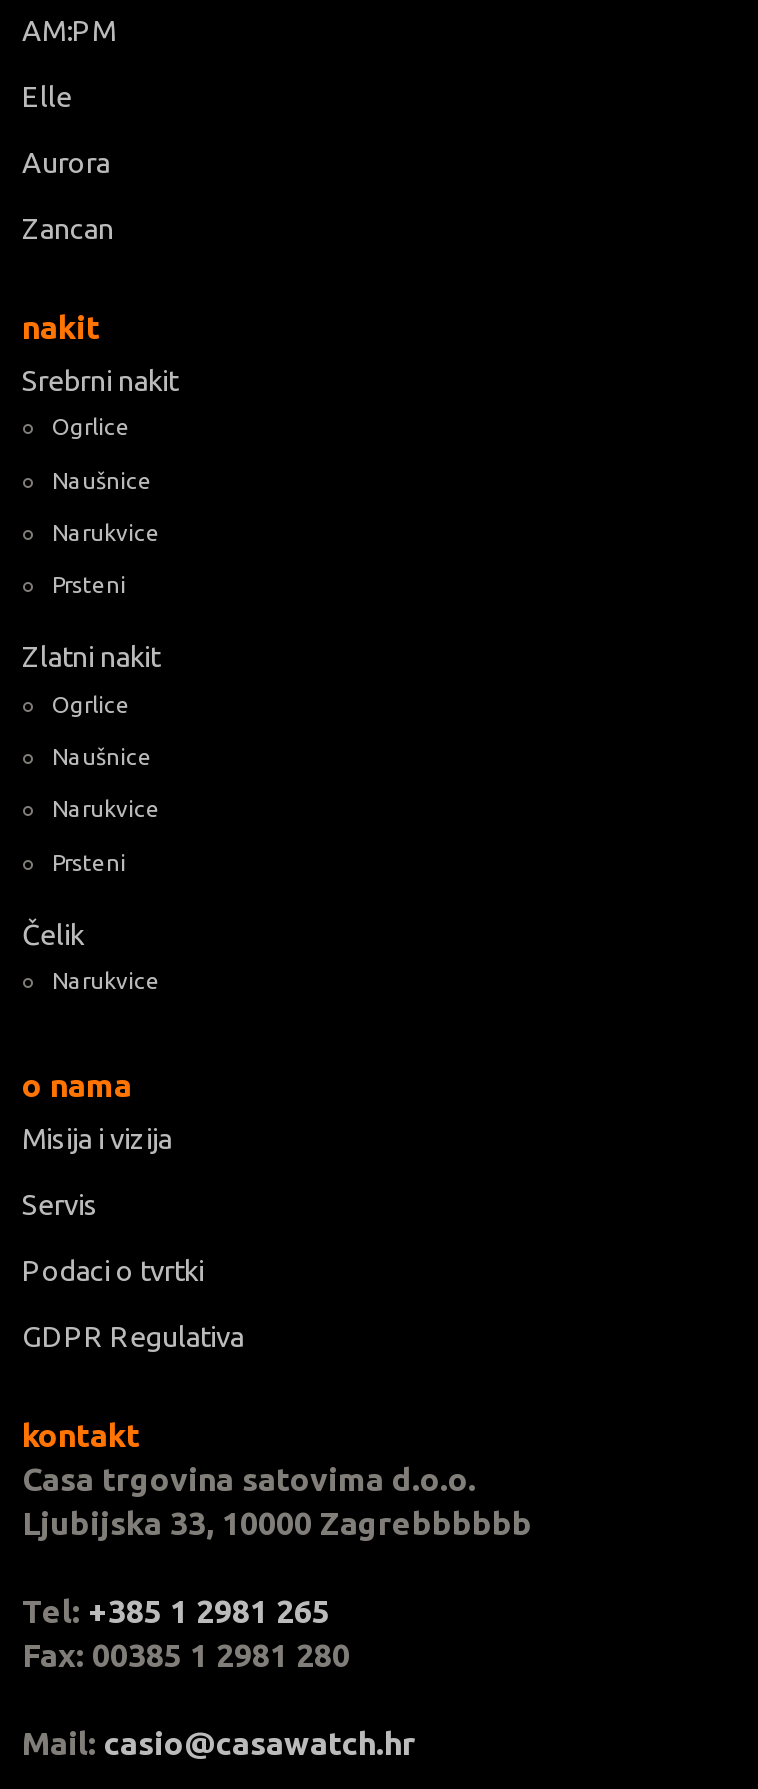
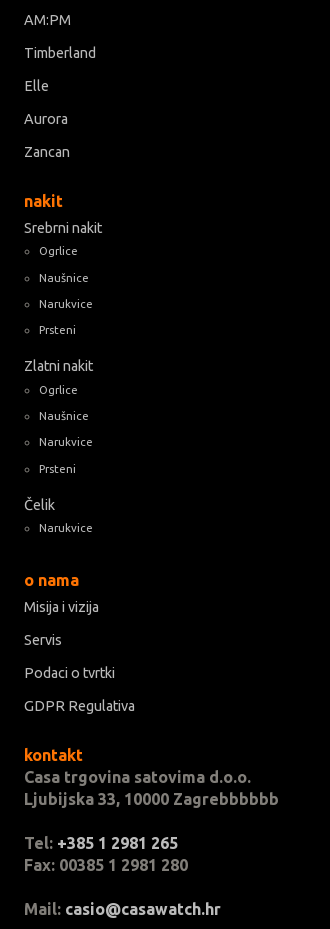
+ Timberland
